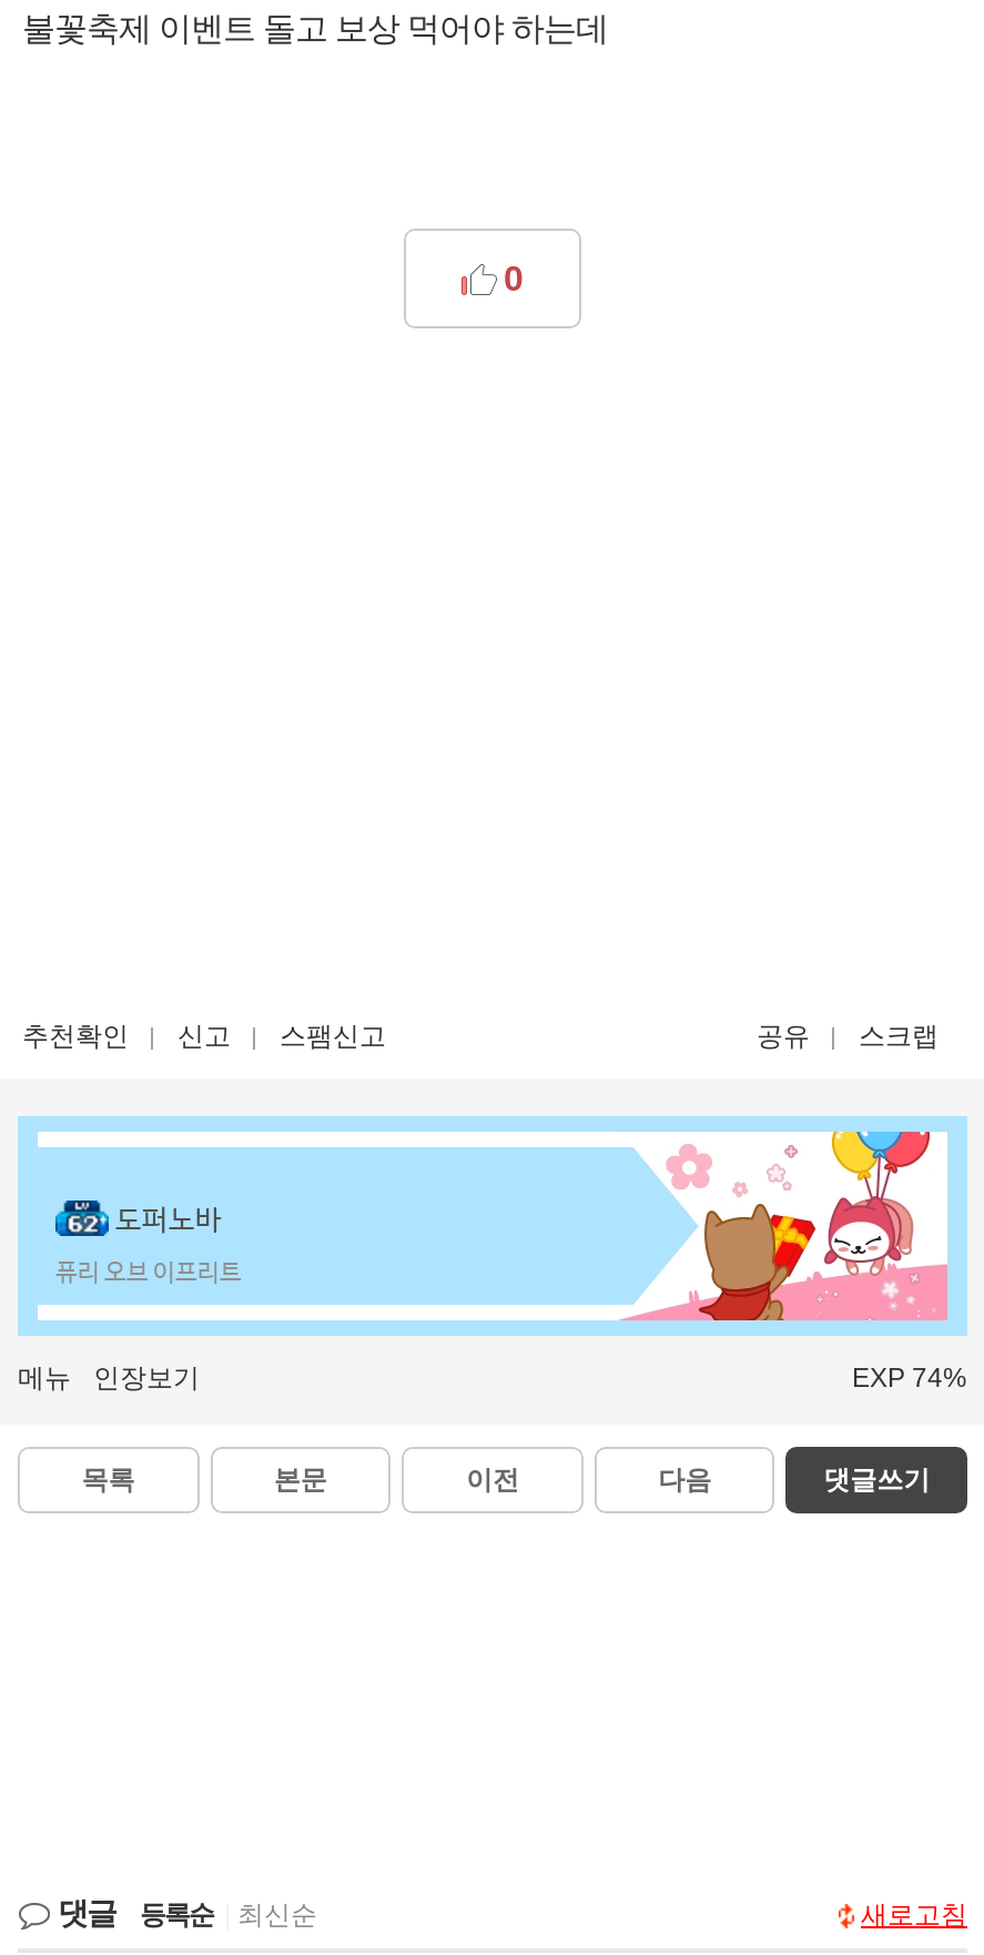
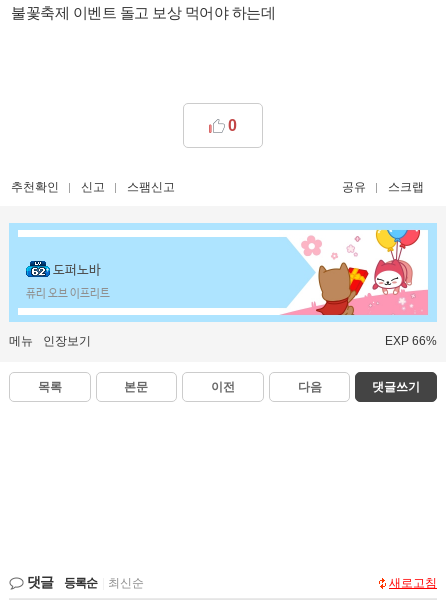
- EXP 74%
+ EXP 66%
